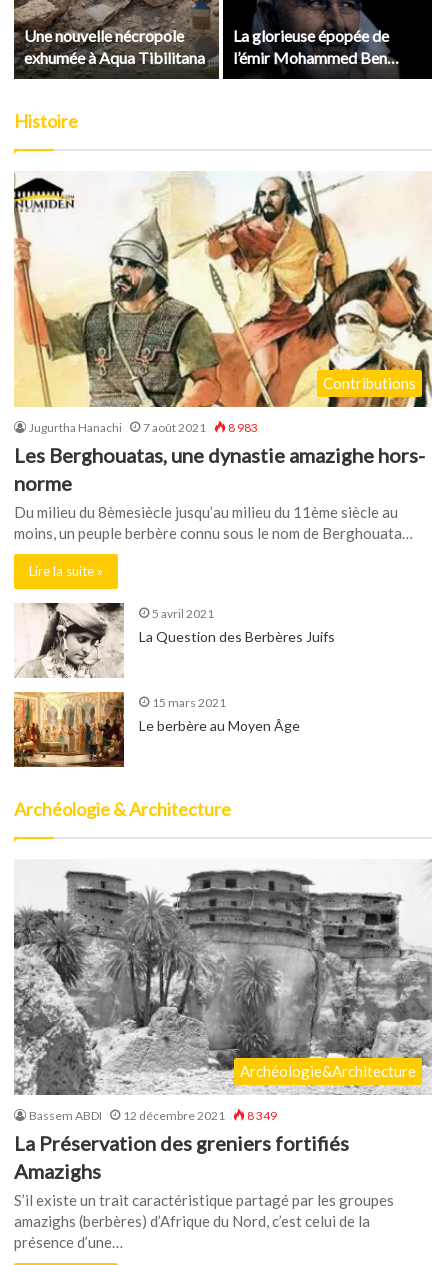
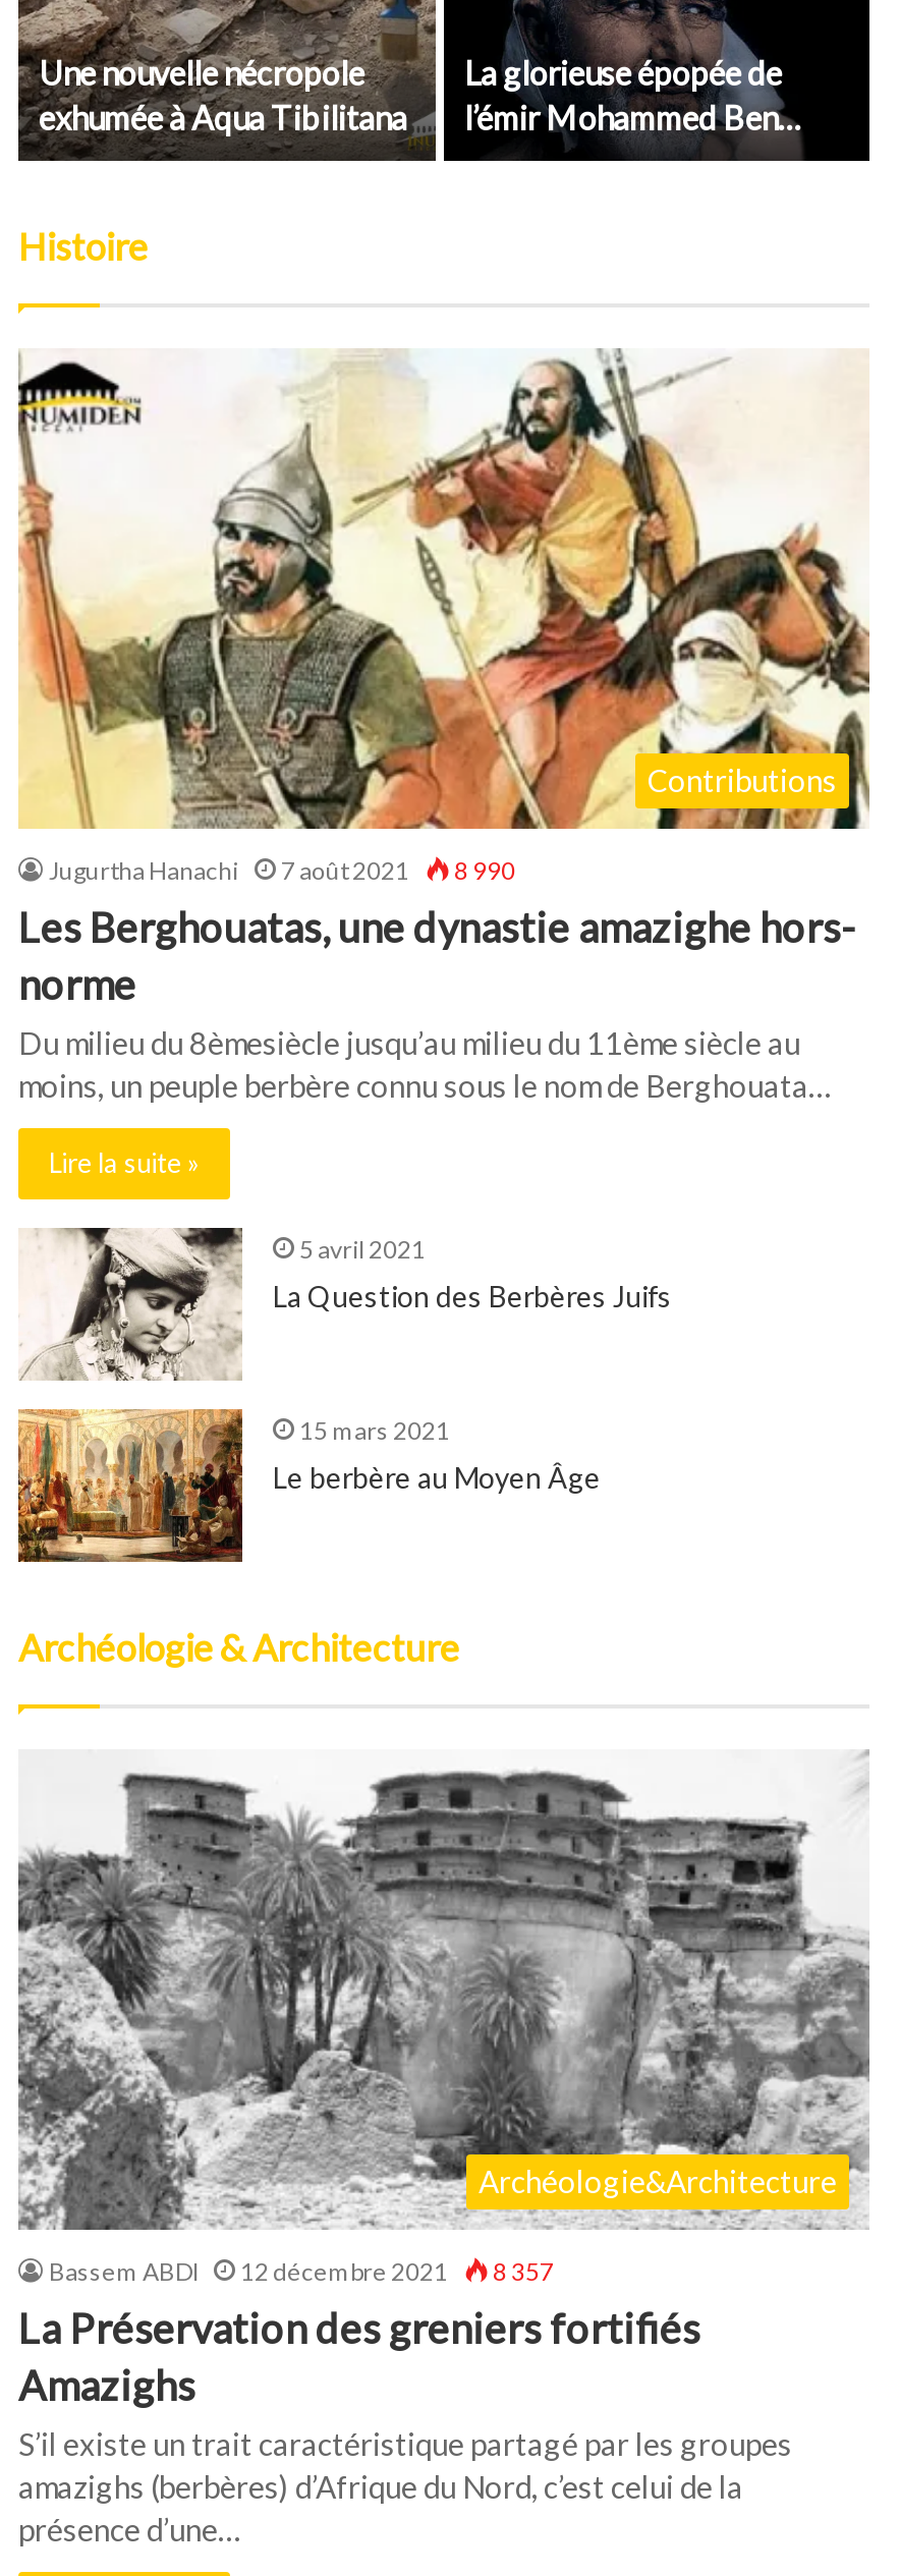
- Jugurtha Hanachi 7 août 2021 8 983
+ Jugurtha Hanachi 7 août 2021 8 990

- Bassem ABDI 12 décembre 2021 8 349
+ Bassem ABDI 12 décembre 2021 8 357
